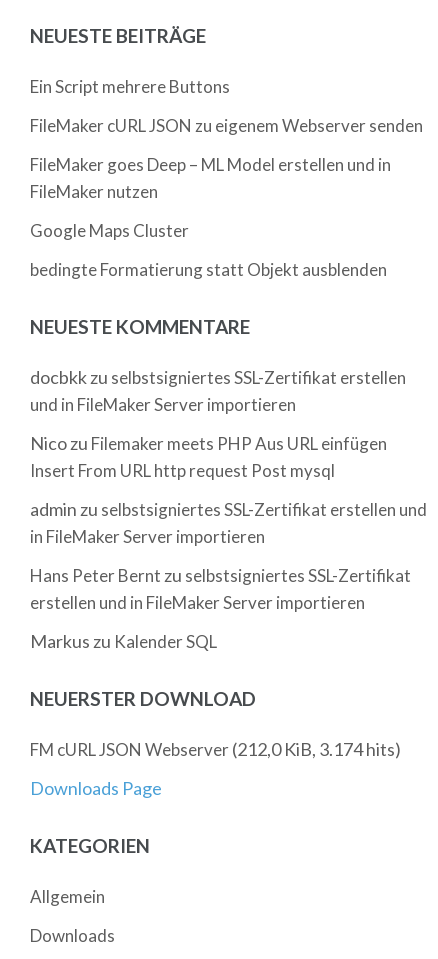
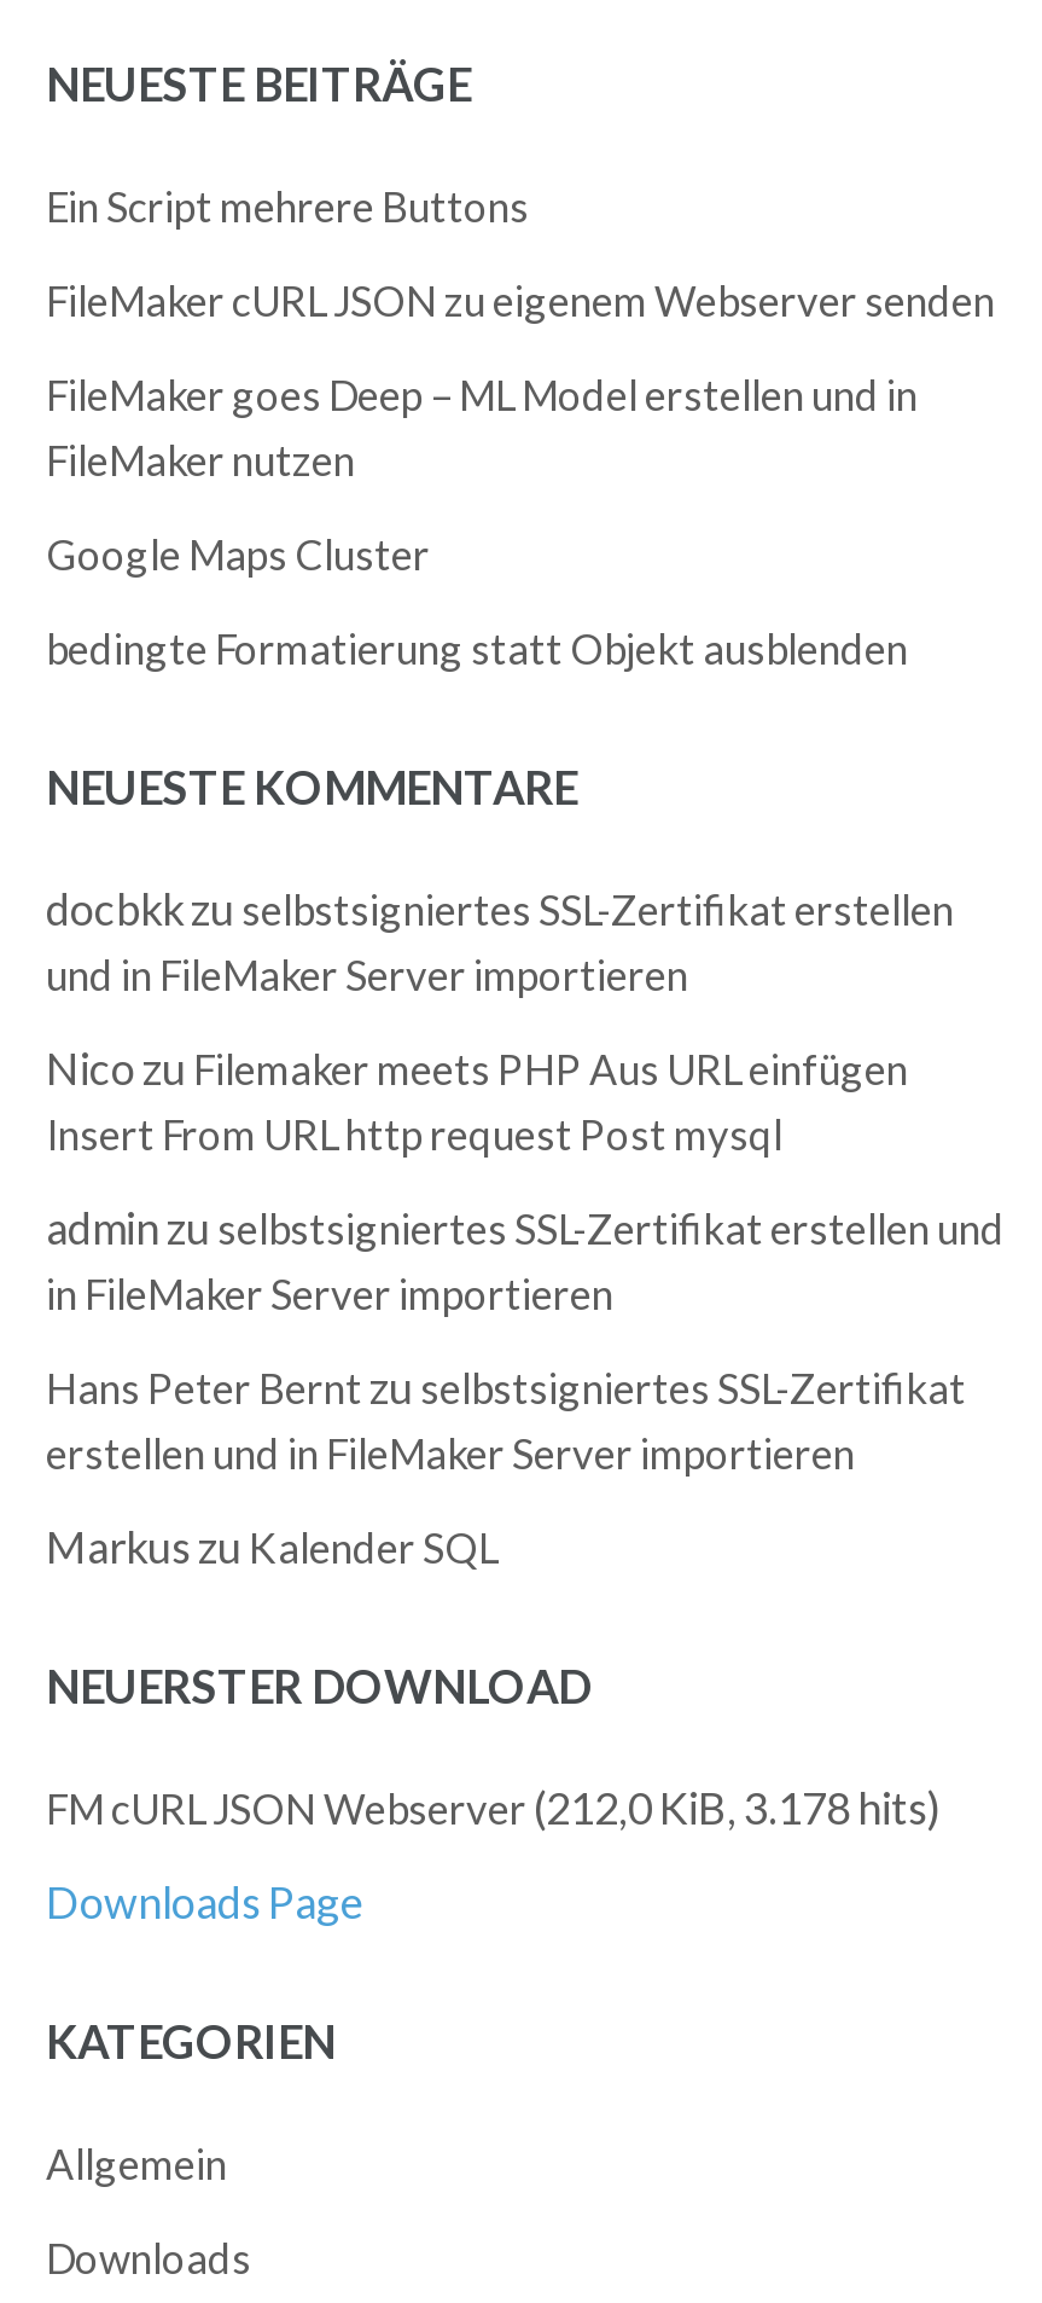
- FM cURL JSON Webserver (212,0 KiB, 3.174 hits)
+ FM cURL JSON Webserver (212,0 KiB, 3.178 hits)
